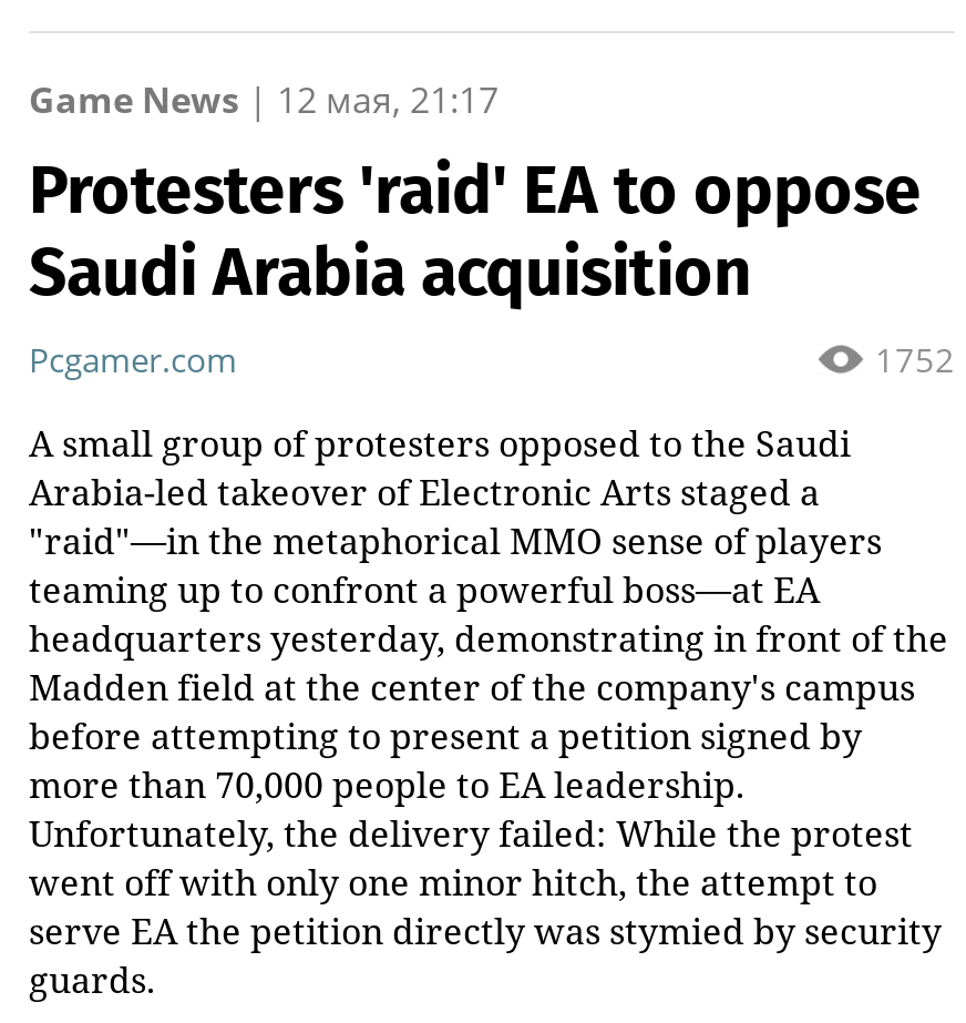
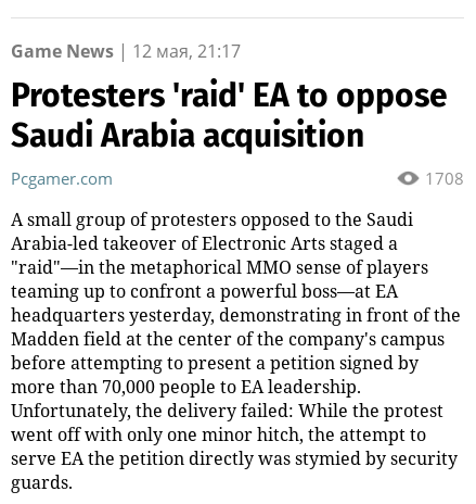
- 1752
+ 1708
